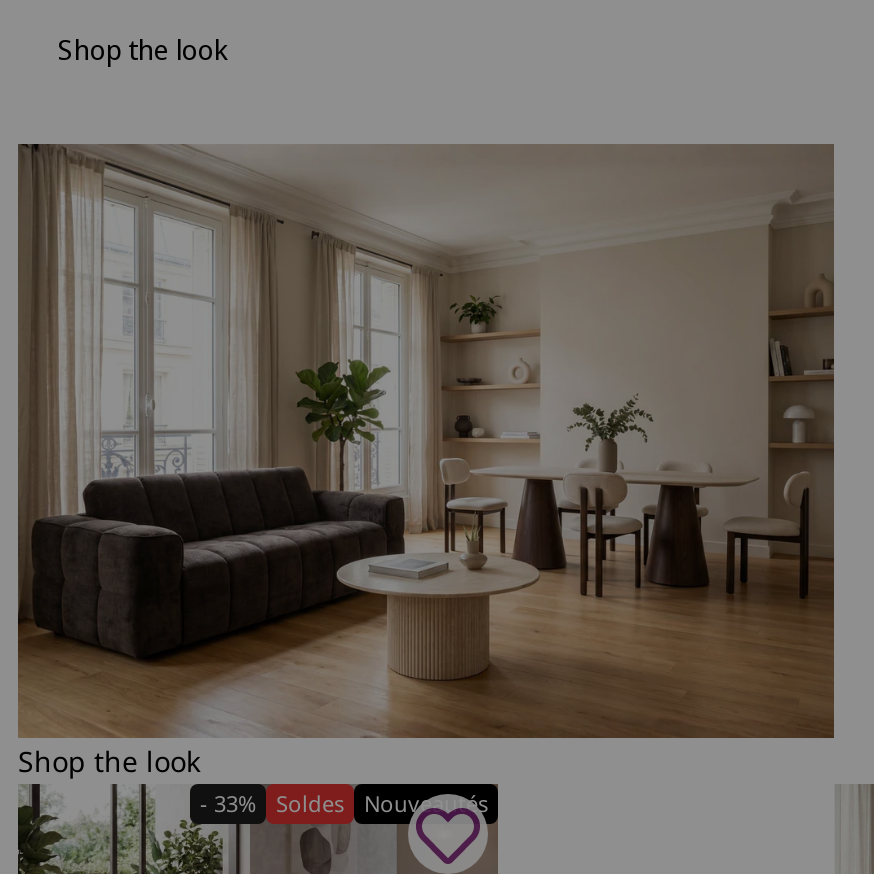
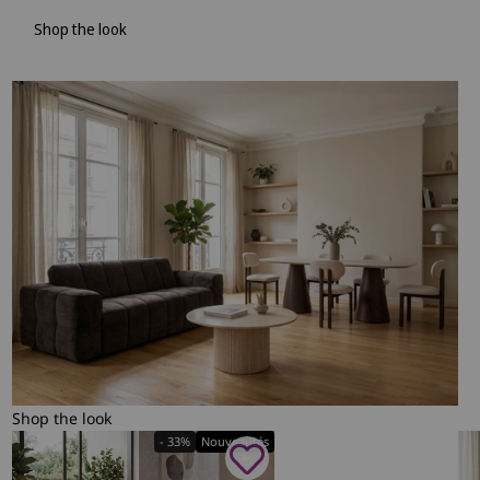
- Soldes
